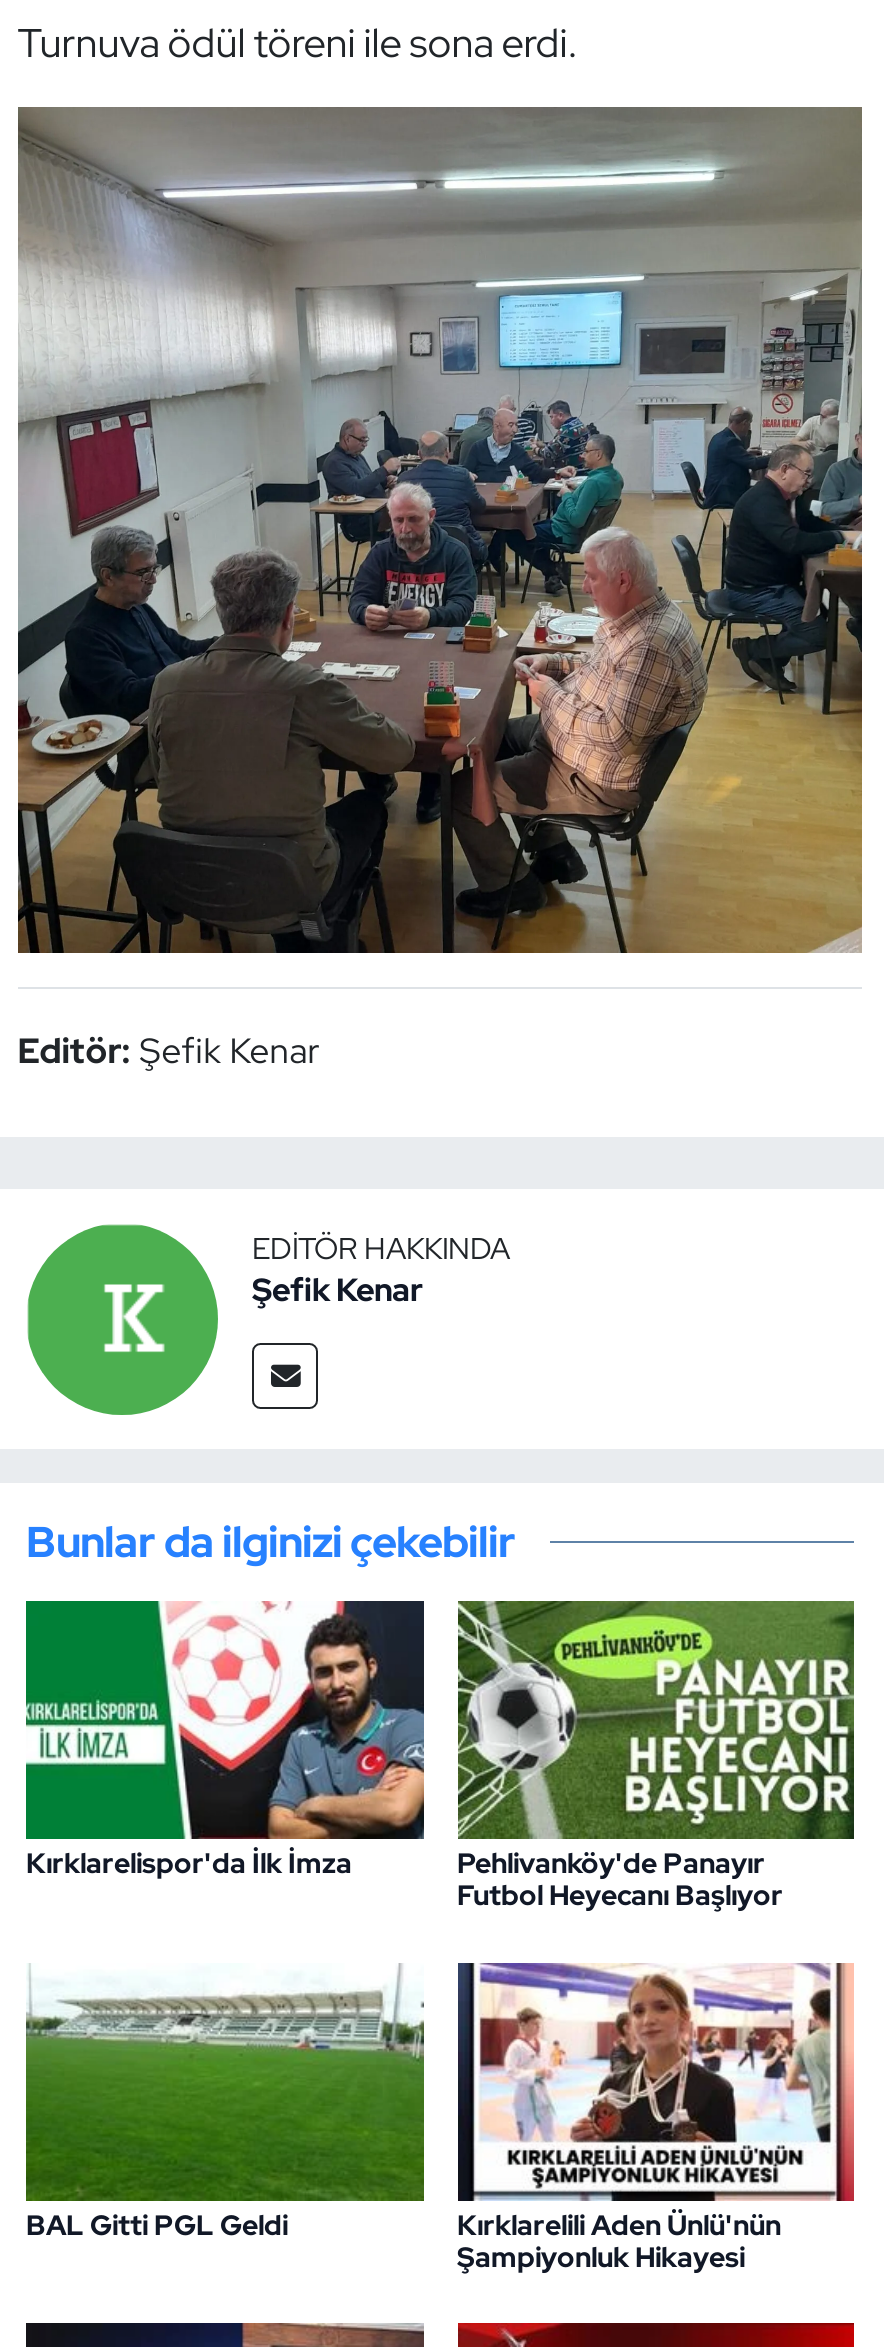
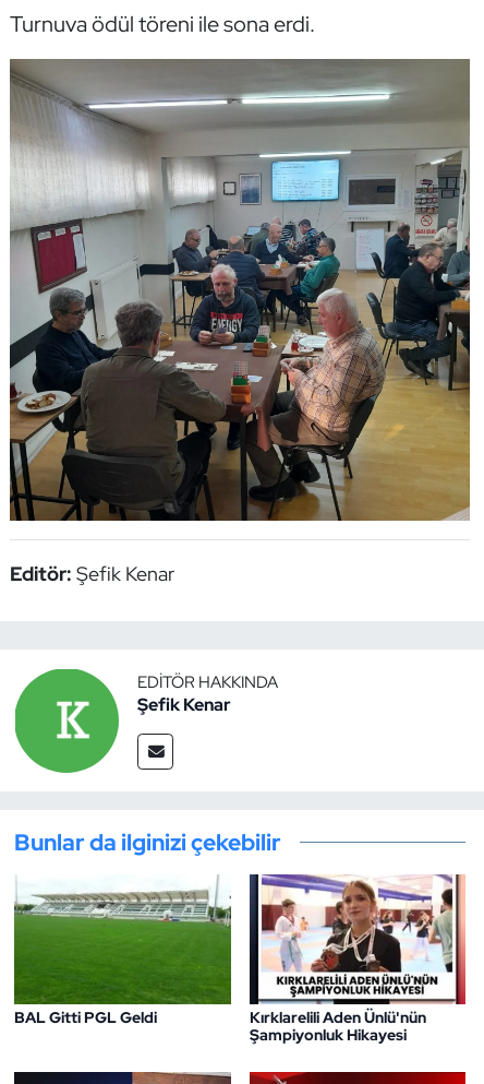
- [image]
- Kırklarelispor'da İlk İmza
- Pehlivanköy'de Panayır
- Futbol Heyecanı Başlıyor

- [image]
